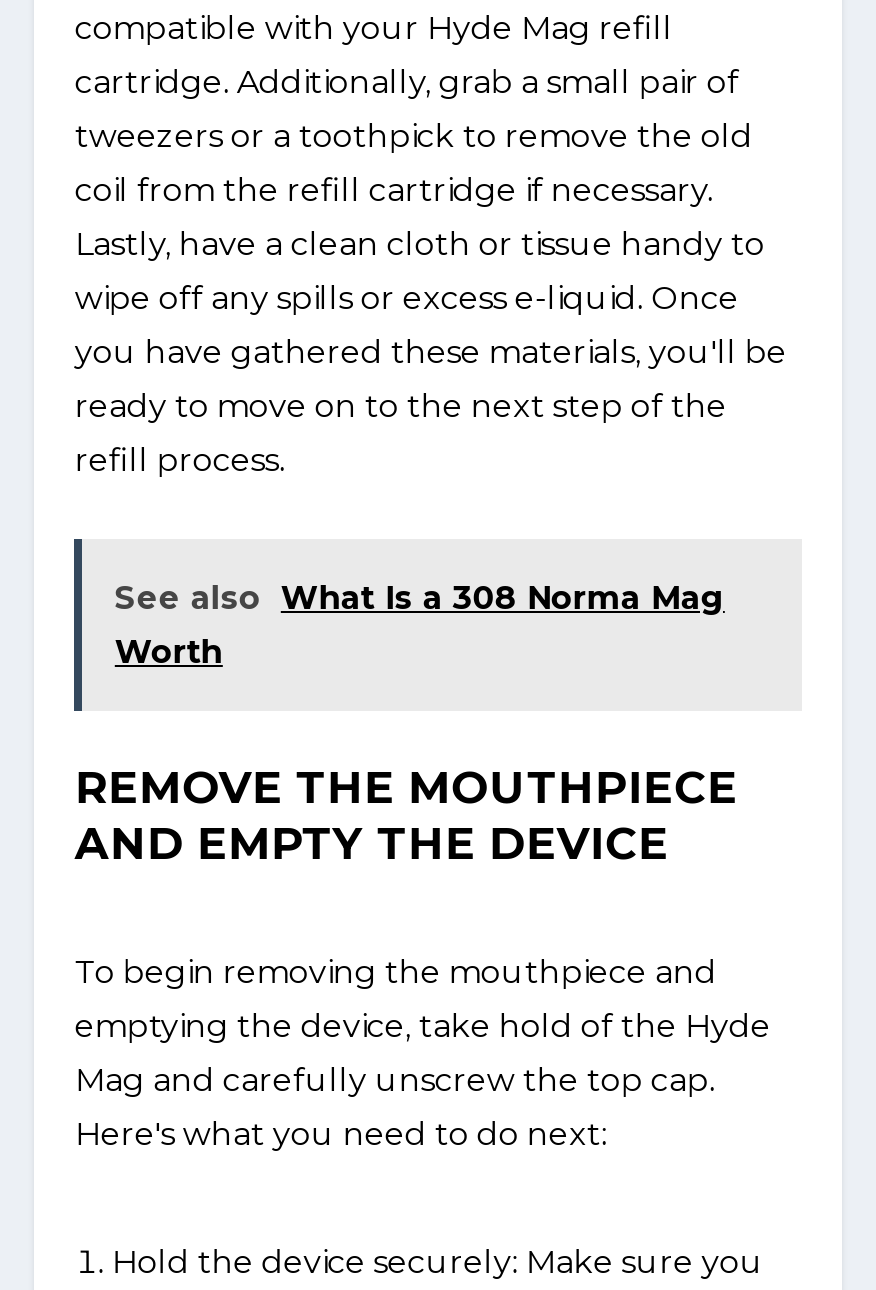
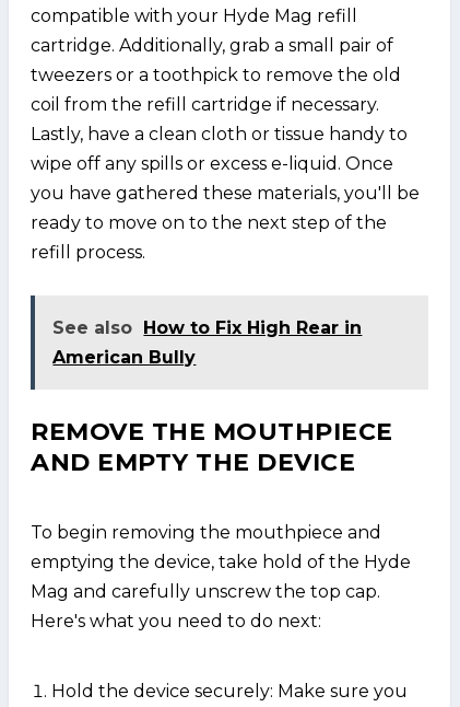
- See also What Is a 308 Norma Mag
- Worth
+ See also How to Fix High Rear in
+ American Bully
